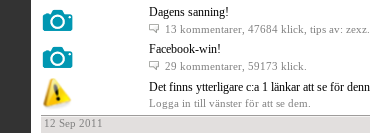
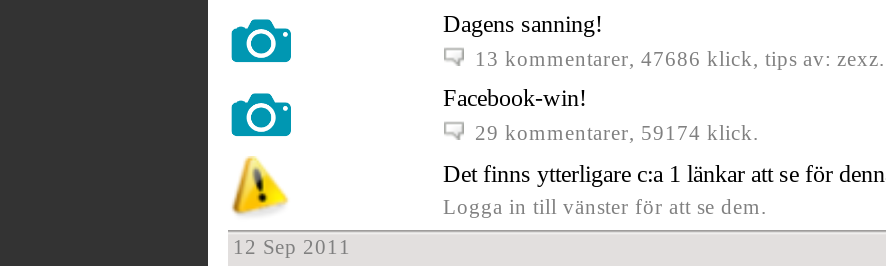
- 13 kommentarer, 47684 klick, tips av: zexz.
+ 13 kommentarer, 47686 klick, tips av: zexz.

- 29 kommentarer, 59173 klick.
+ 29 kommentarer, 59174 klick.
